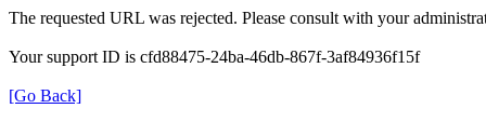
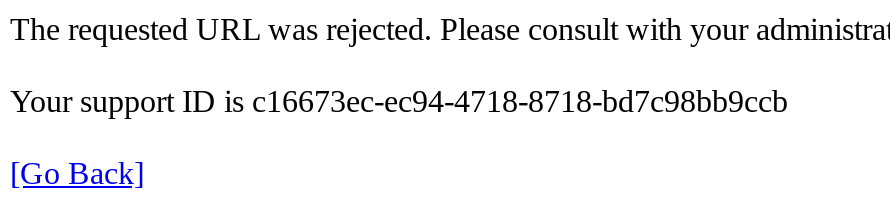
- Your support ID is cfd88475-24ba-46db-867f-3af84936f15f
+ Your support ID is c16673ec-ec94-4718-8718-bd7c98bb9ccb
